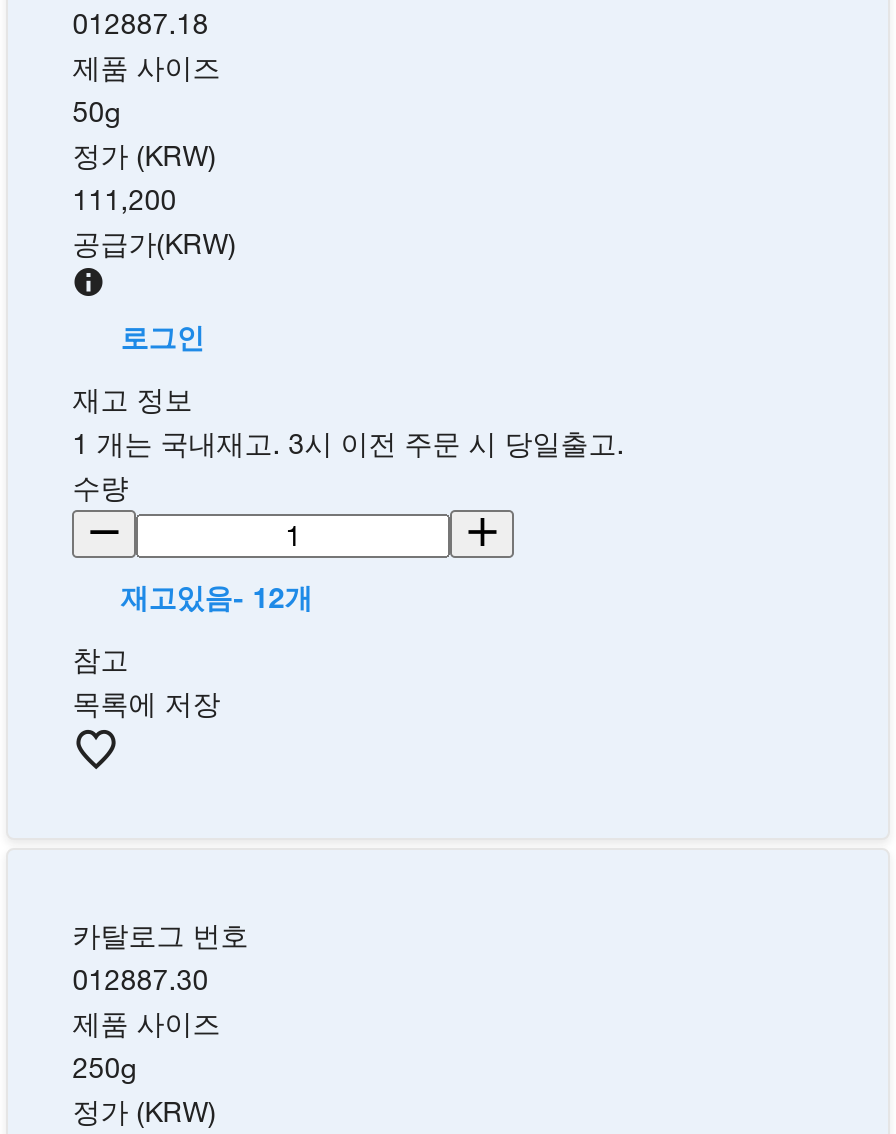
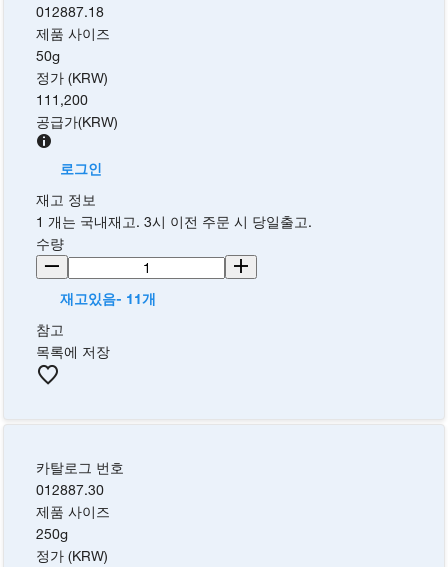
- 재고있음- 12개
+ 재고있음- 11개
